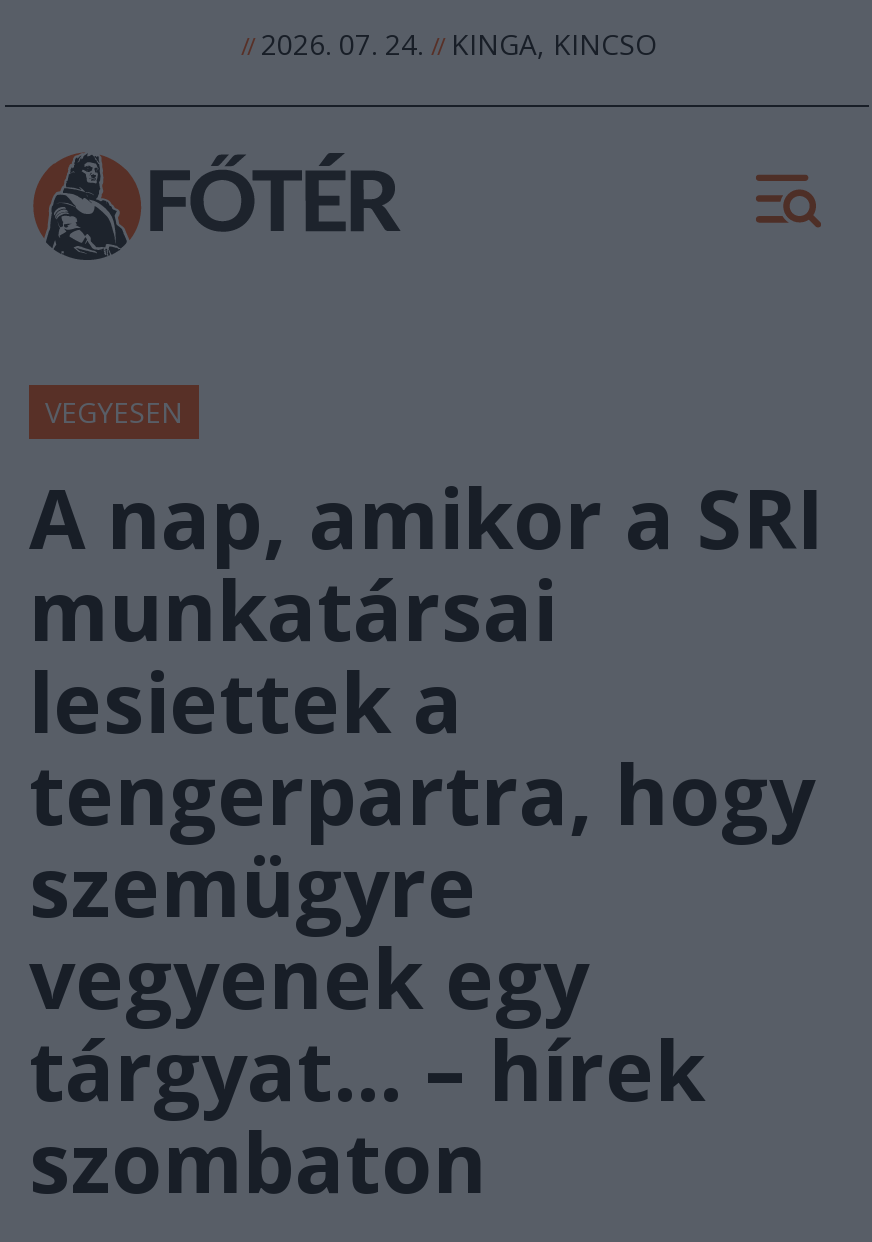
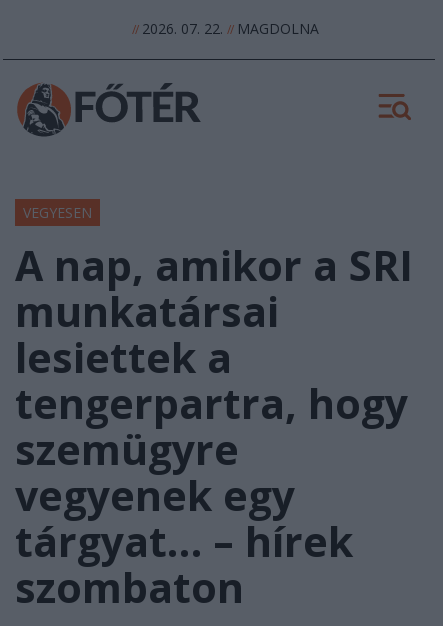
- // 2026. 07. 24. // KINGA, KINCSO
+ // 2026. 07. 22. // MAGDOLNA
